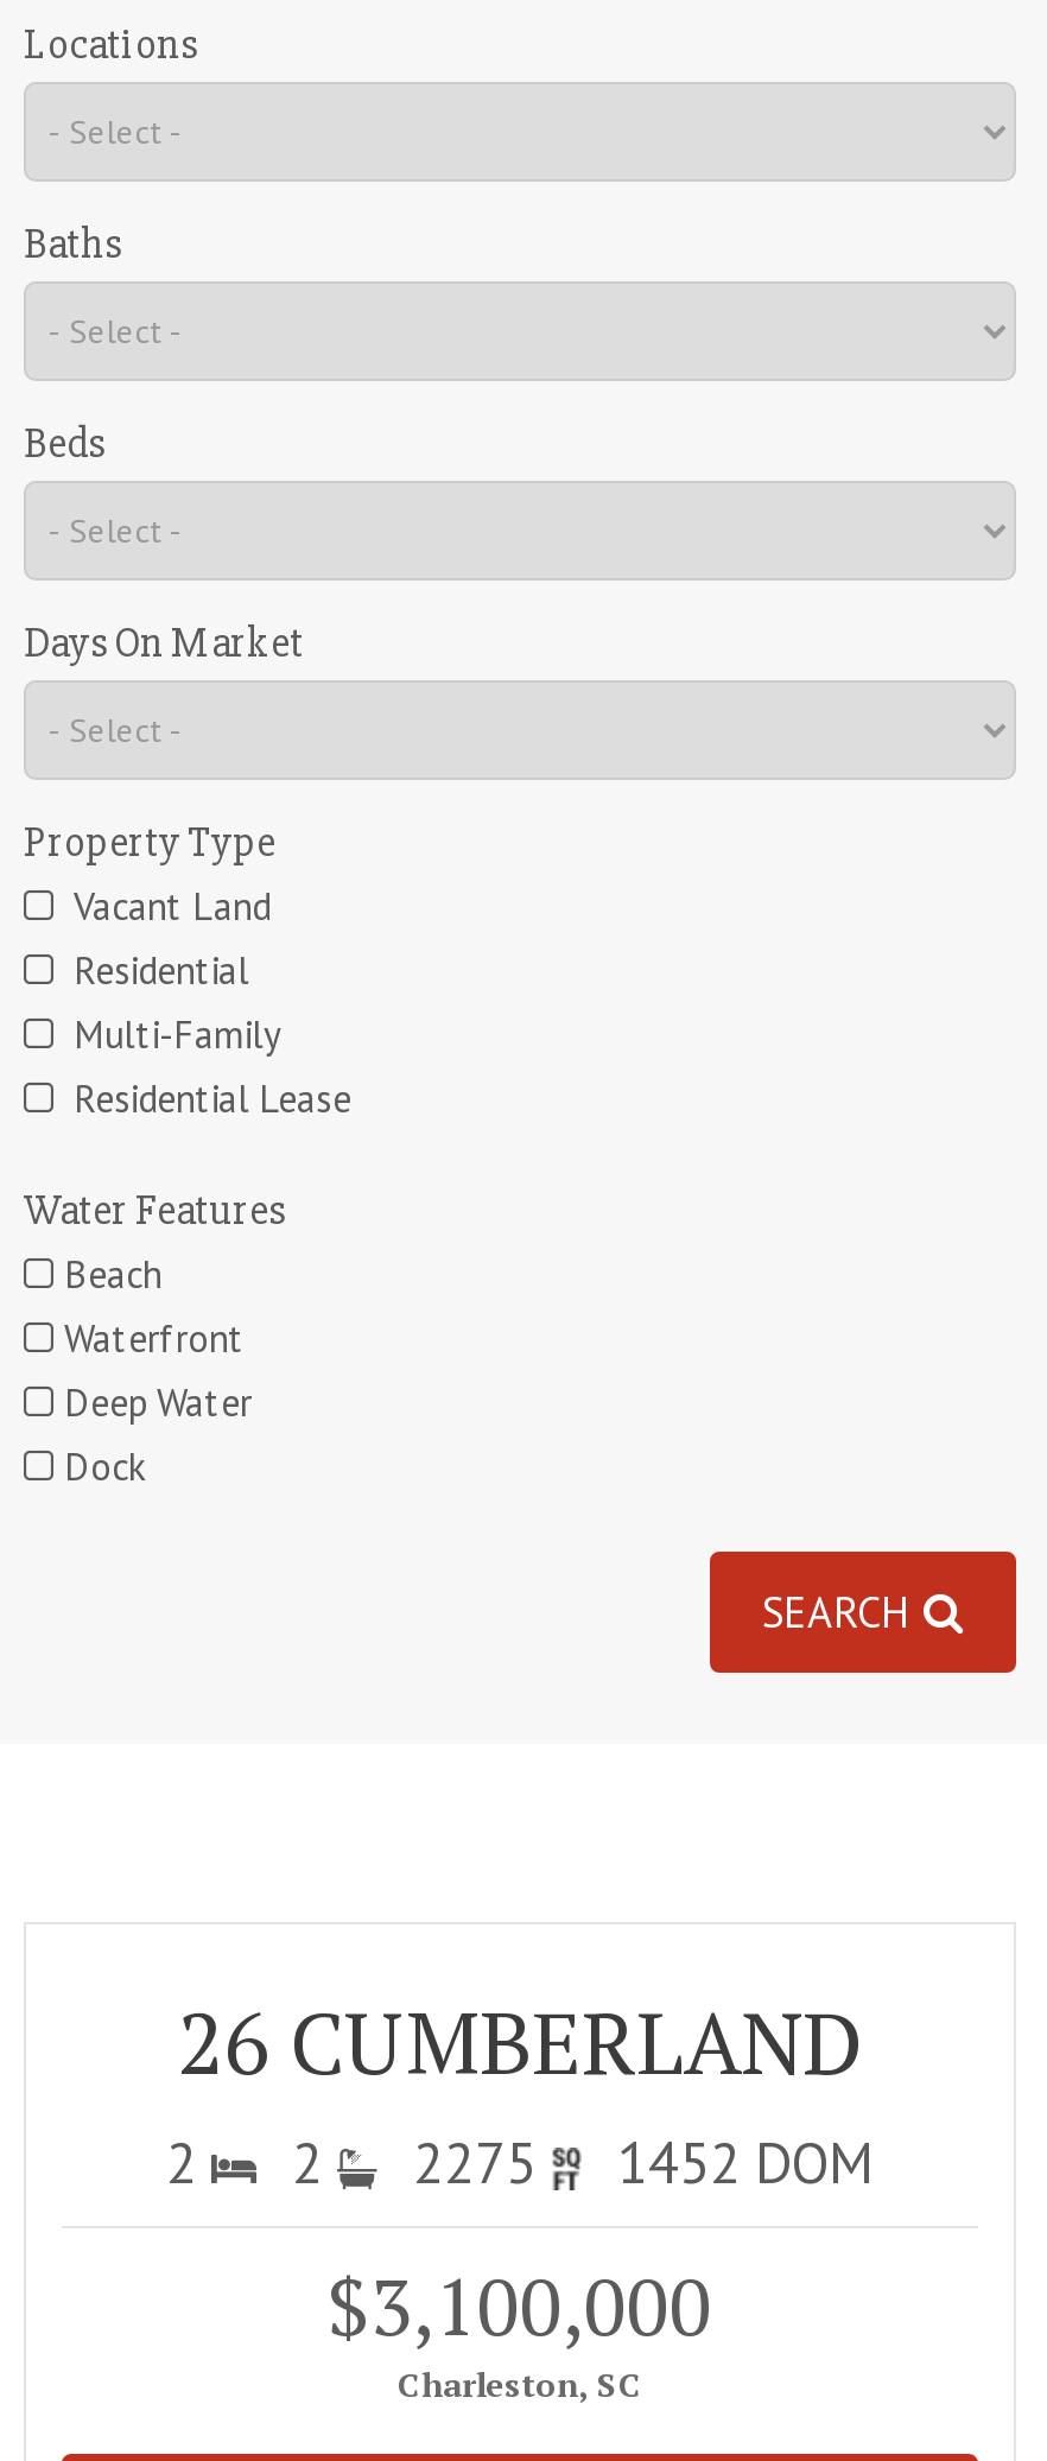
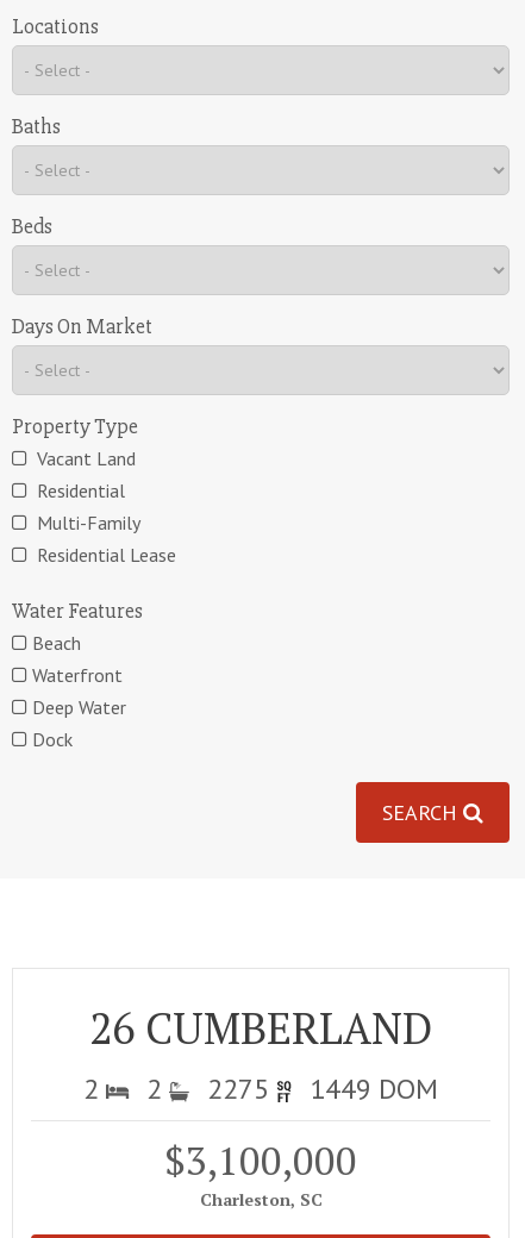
- 2 2 2275 1452 DOM
+ 2 2 2275 1449 DOM
